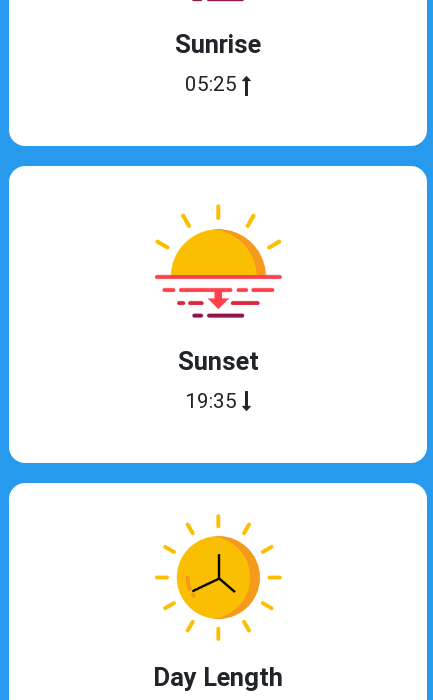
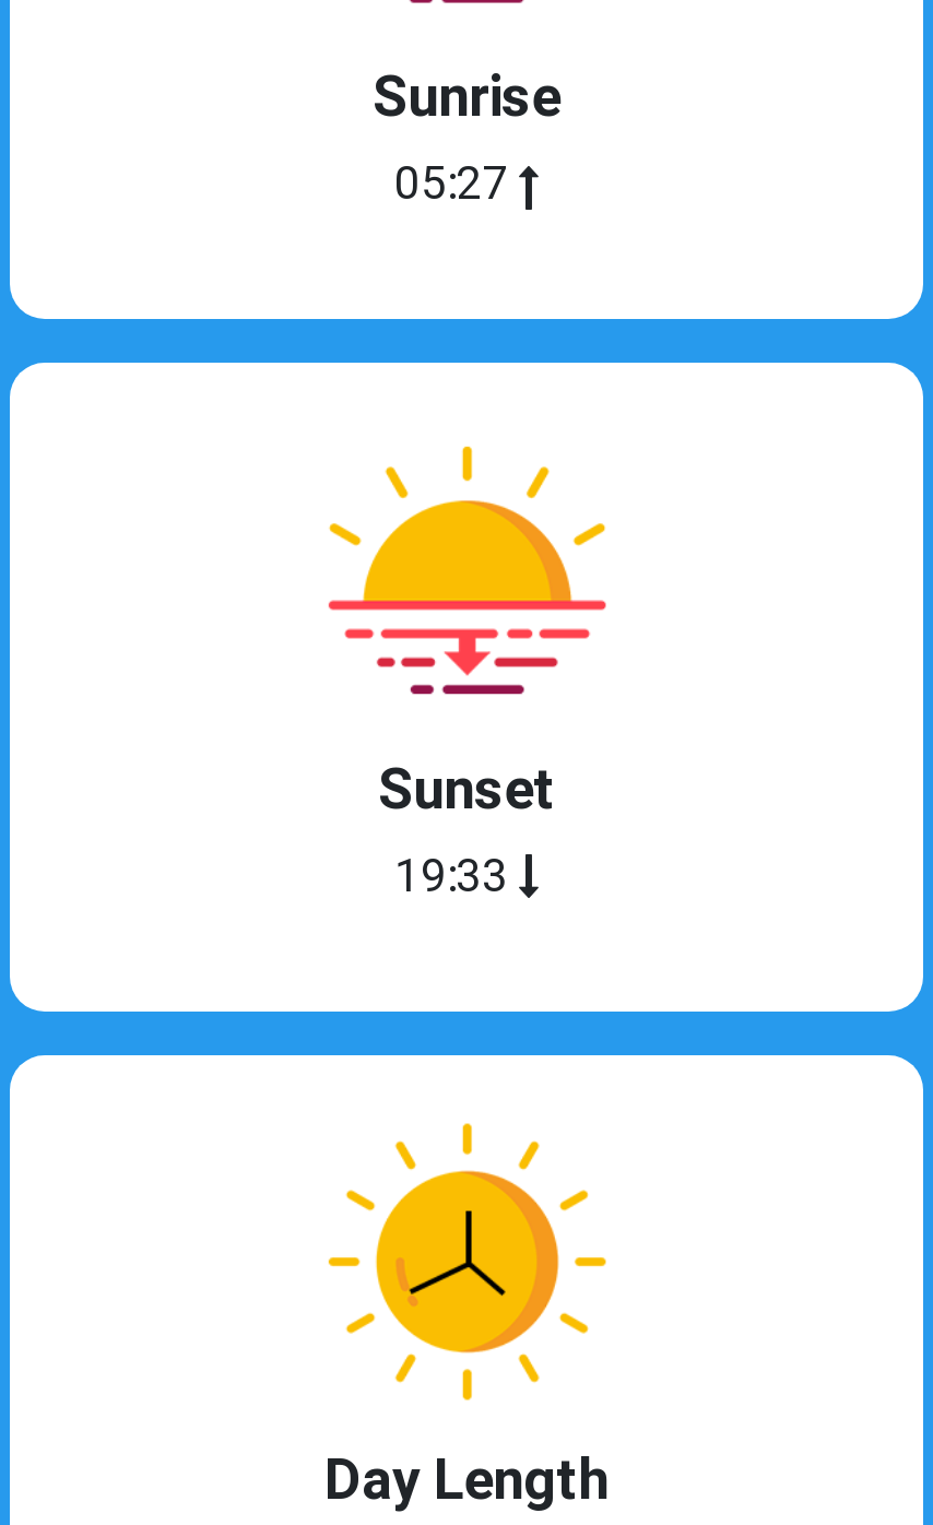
- 05:25
+ 05:27

- 19:35
+ 19:33
